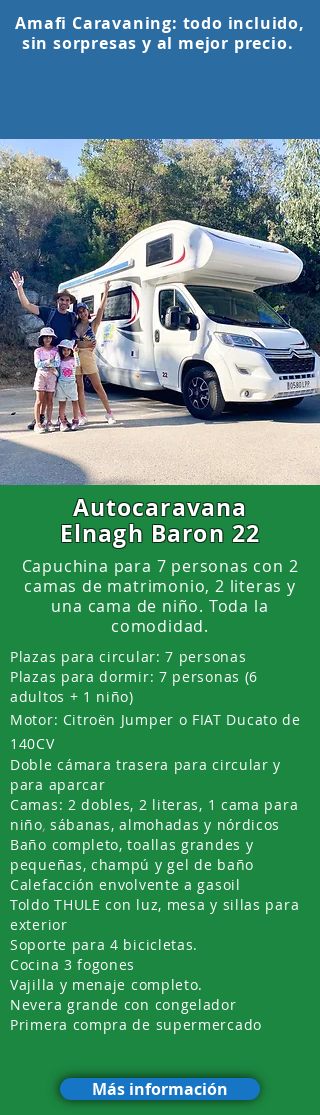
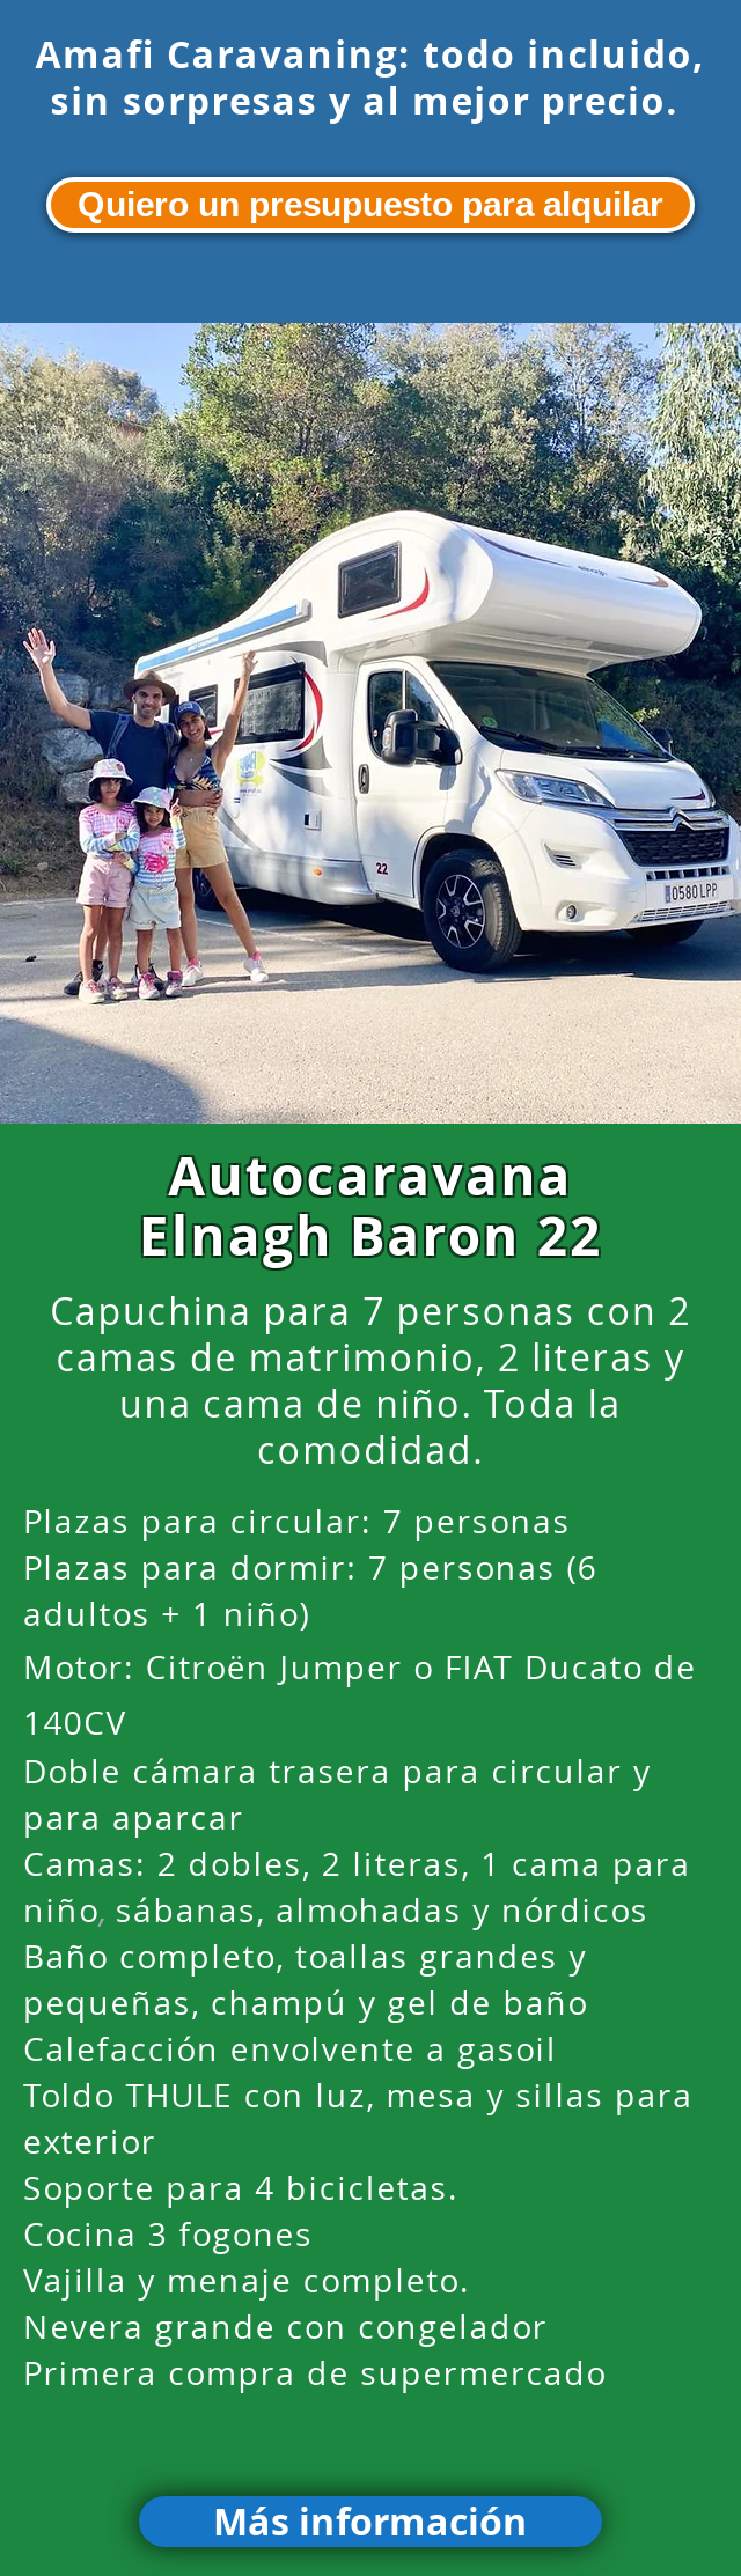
+ Quiero un presupuesto para alquilar
